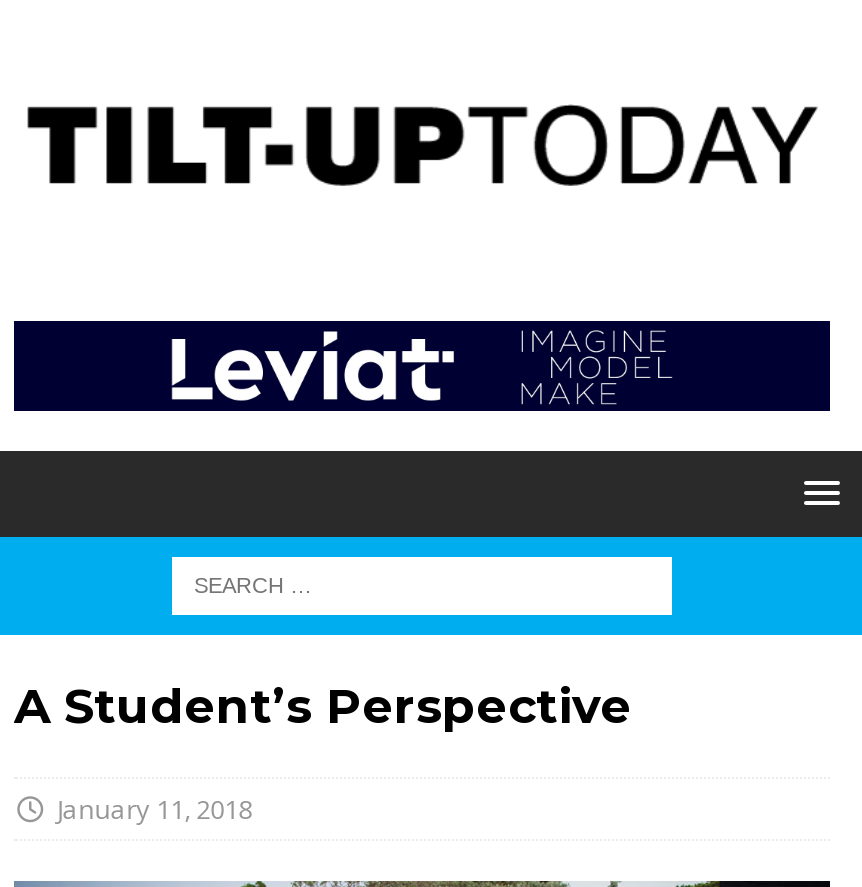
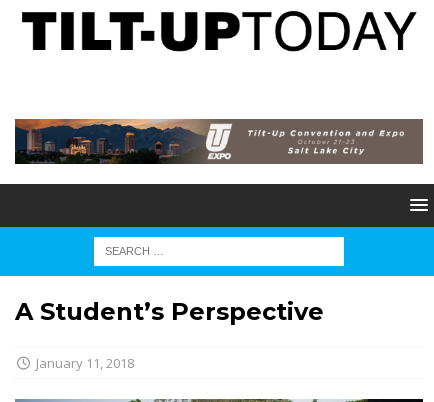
- [image]
+ [image]
